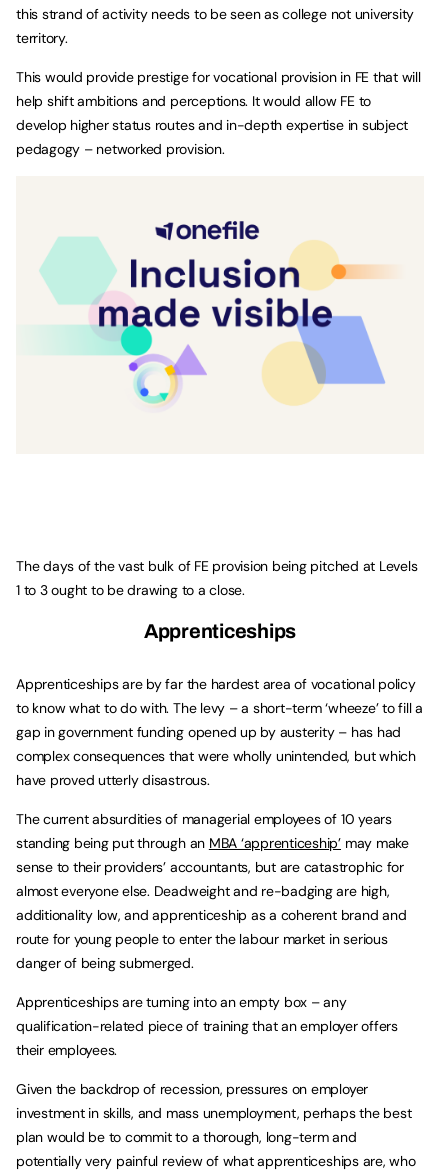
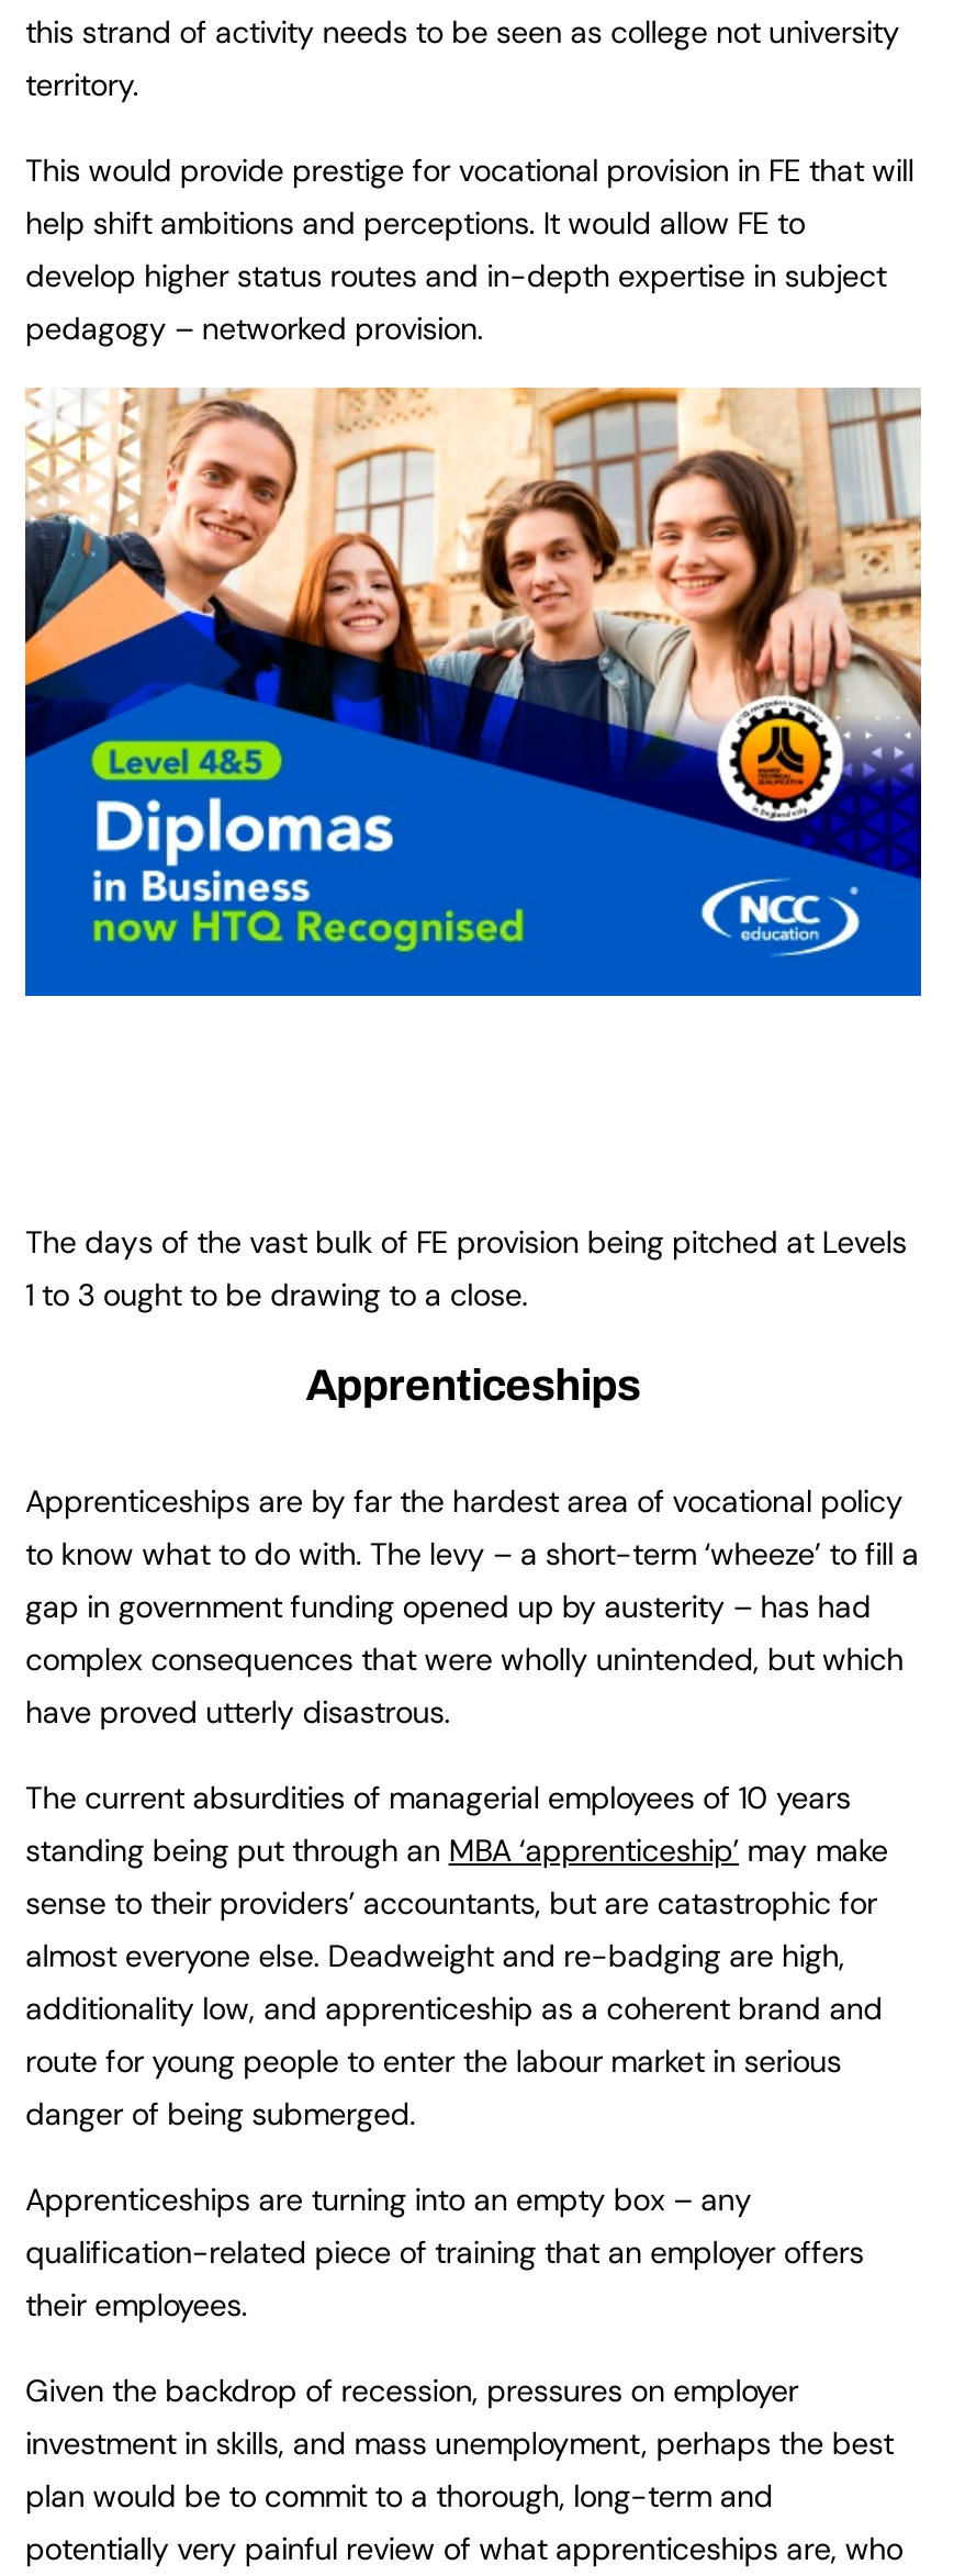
- [image]
+ [image]
